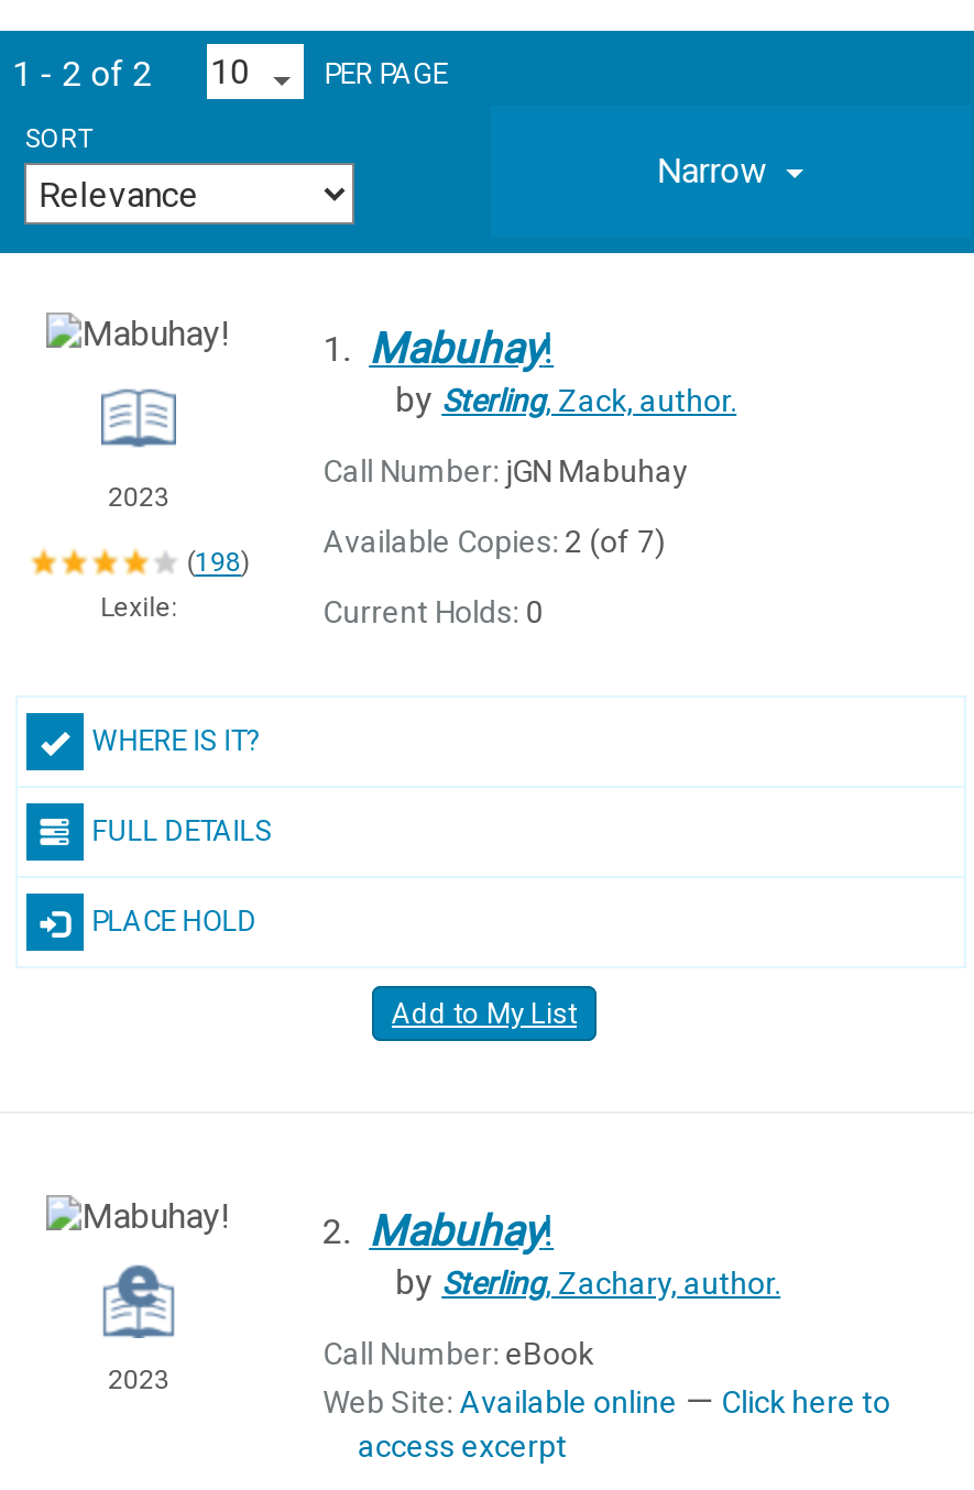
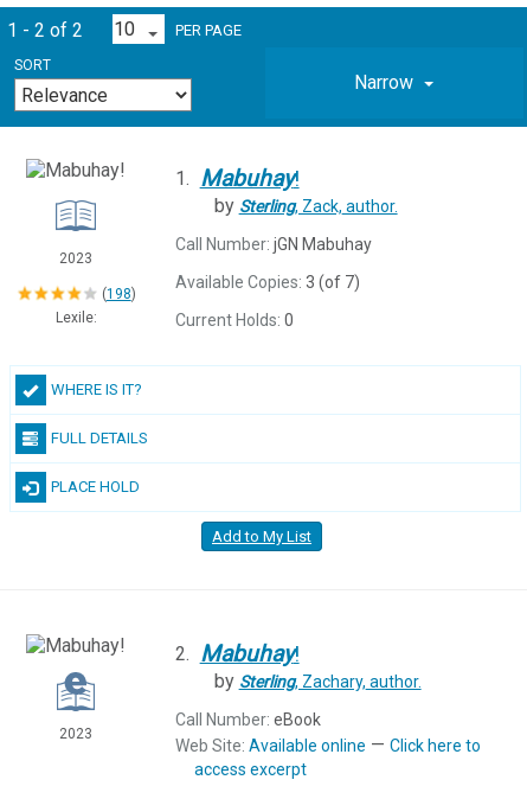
- Available Copies: 2 (of 7)
+ Available Copies: 3 (of 7)
